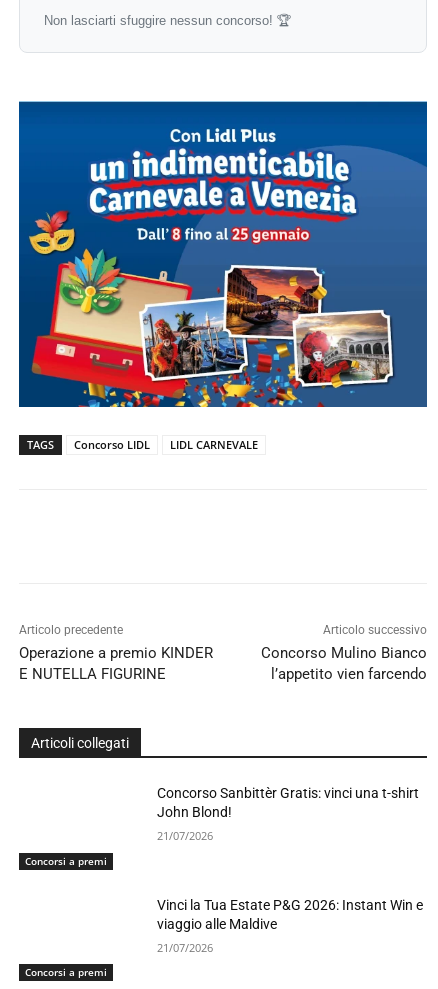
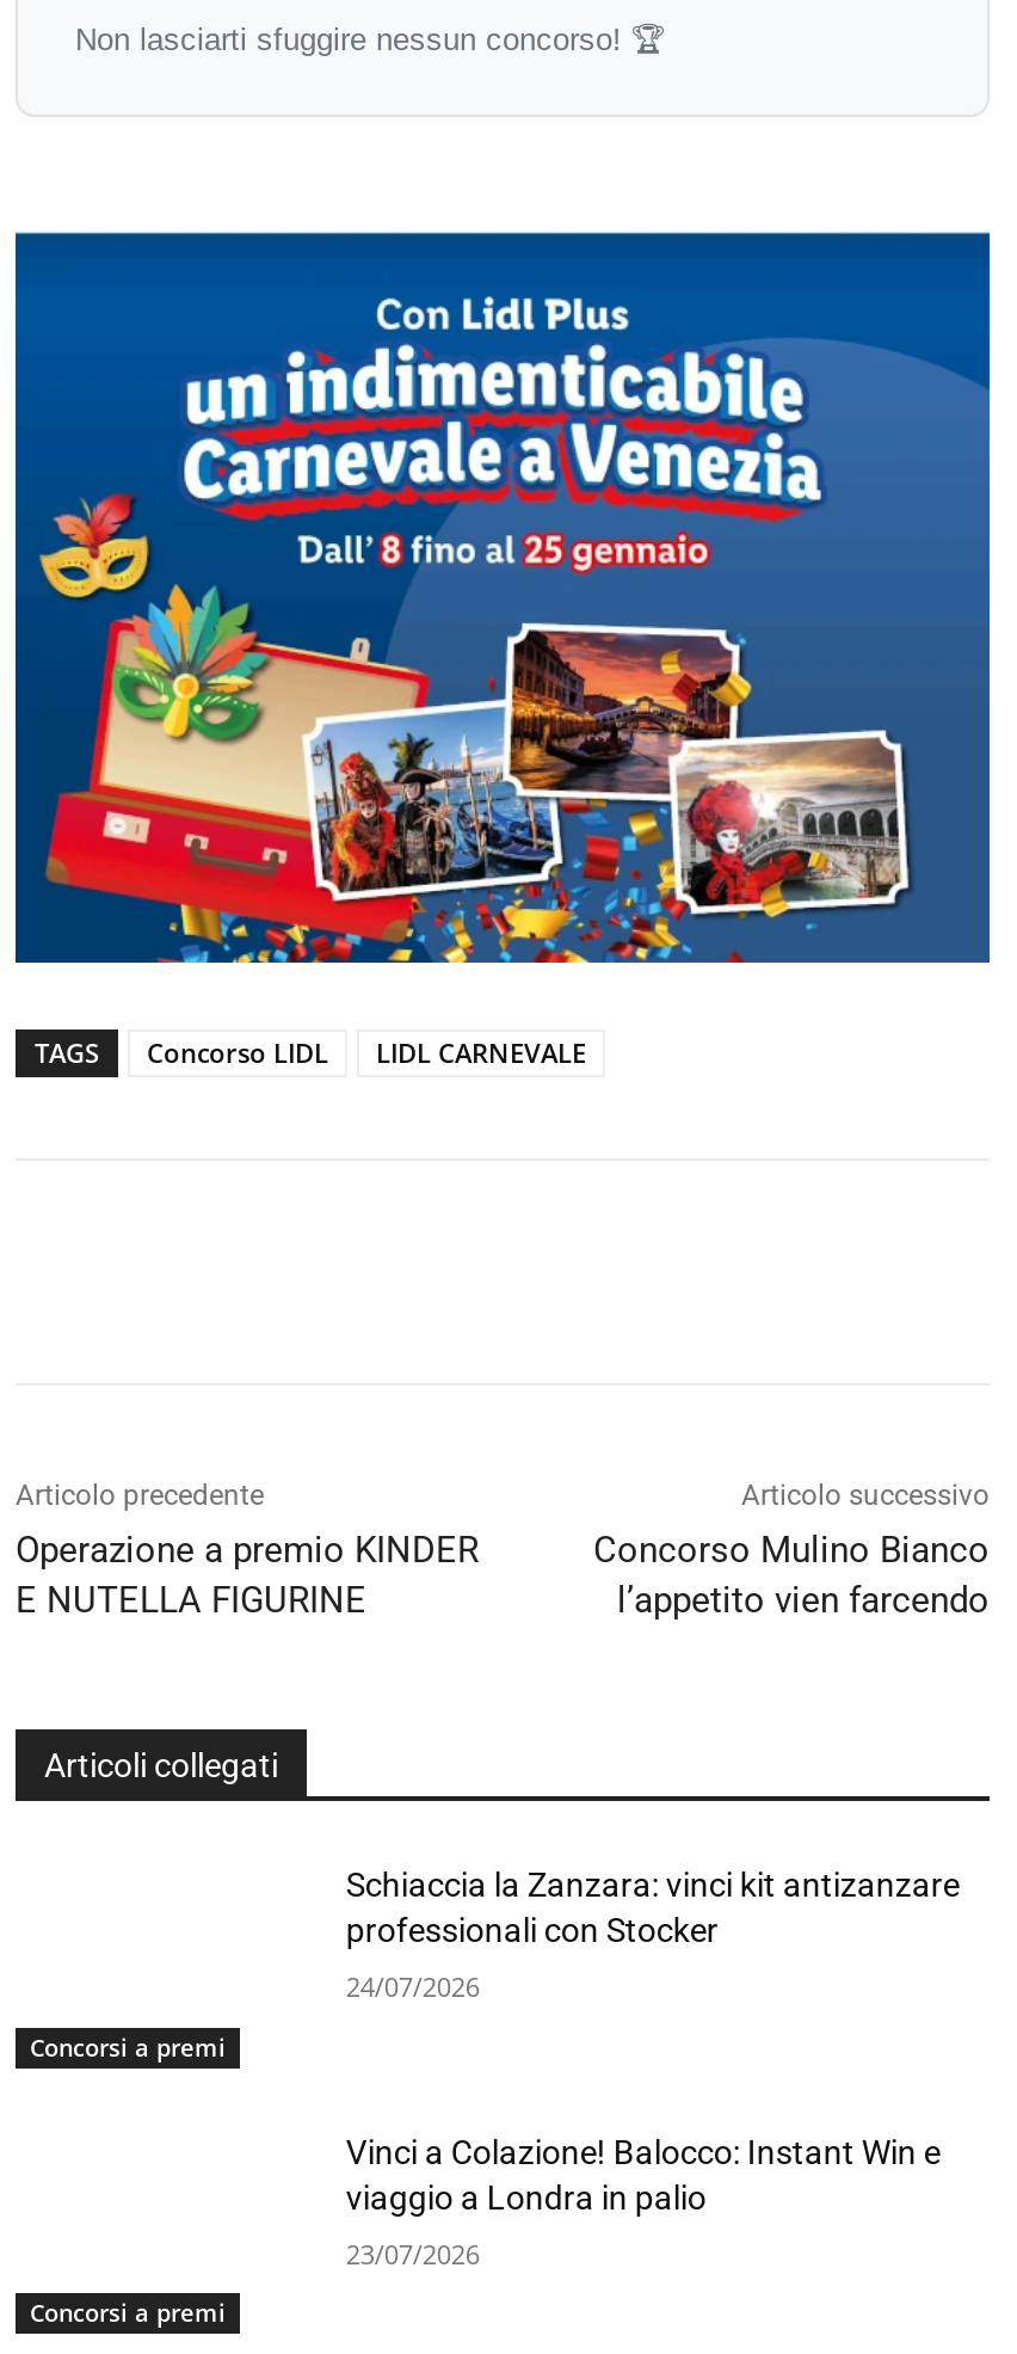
- Concorso Sanbittèr Gratis: vinci una t-shirt
- John Blond!
+ Schiaccia la Zanzara: vinci kit antizanzare
+ professionali con Stocker

- 21/07/2026
+ 24/07/2026

- Vinci la Tua Estate P&G 2026: Instant Win e
- viaggio alle Maldive
+ Vinci a Colazione! Balocco: Instant Win e
+ viaggio a Londra in palio

- 21/07/2026
+ 23/07/2026
